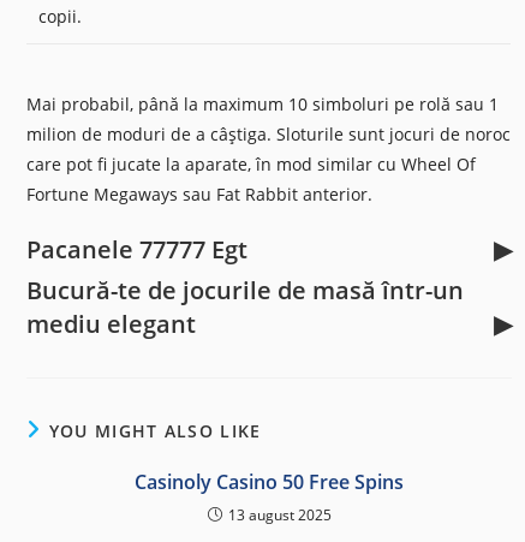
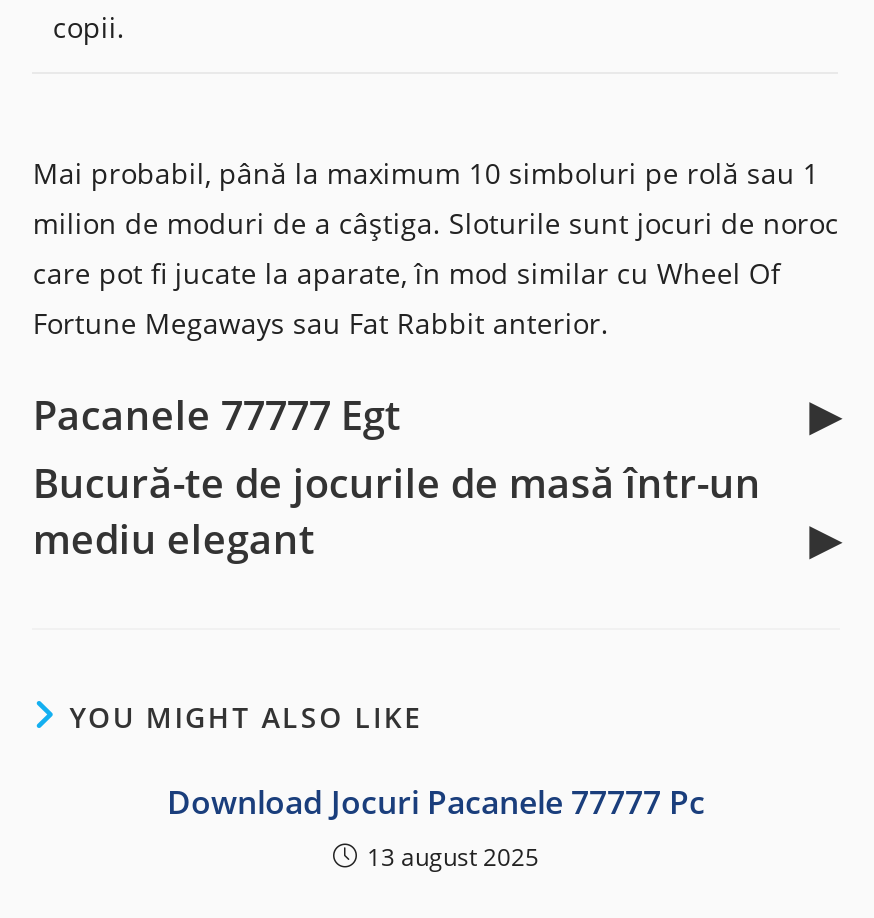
- Casinoly Casino 50 Free Spins
+ Download Jocuri Pacanele 77777 Pc
